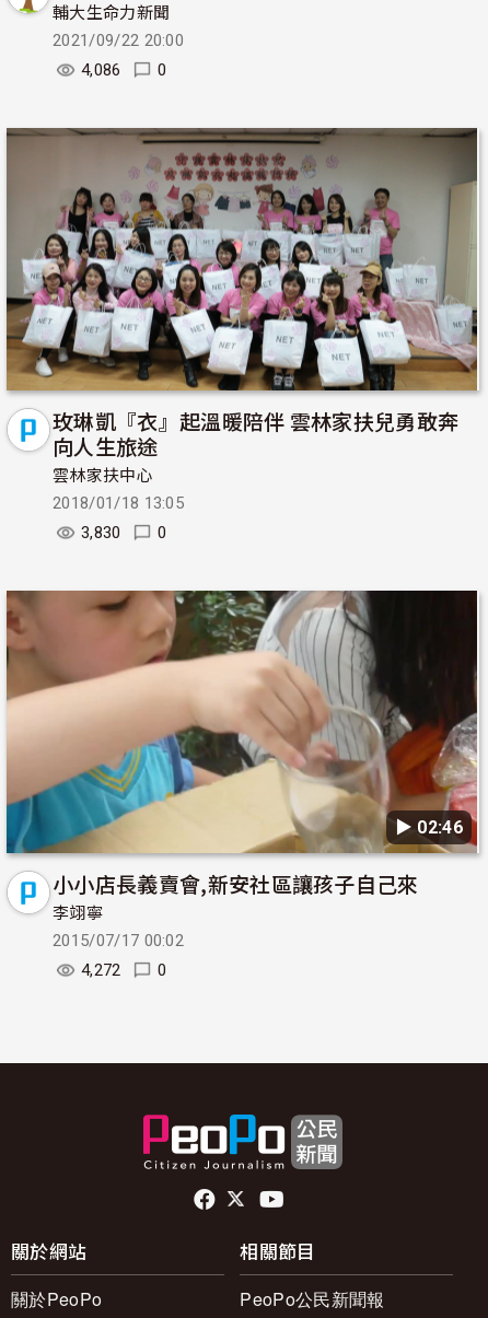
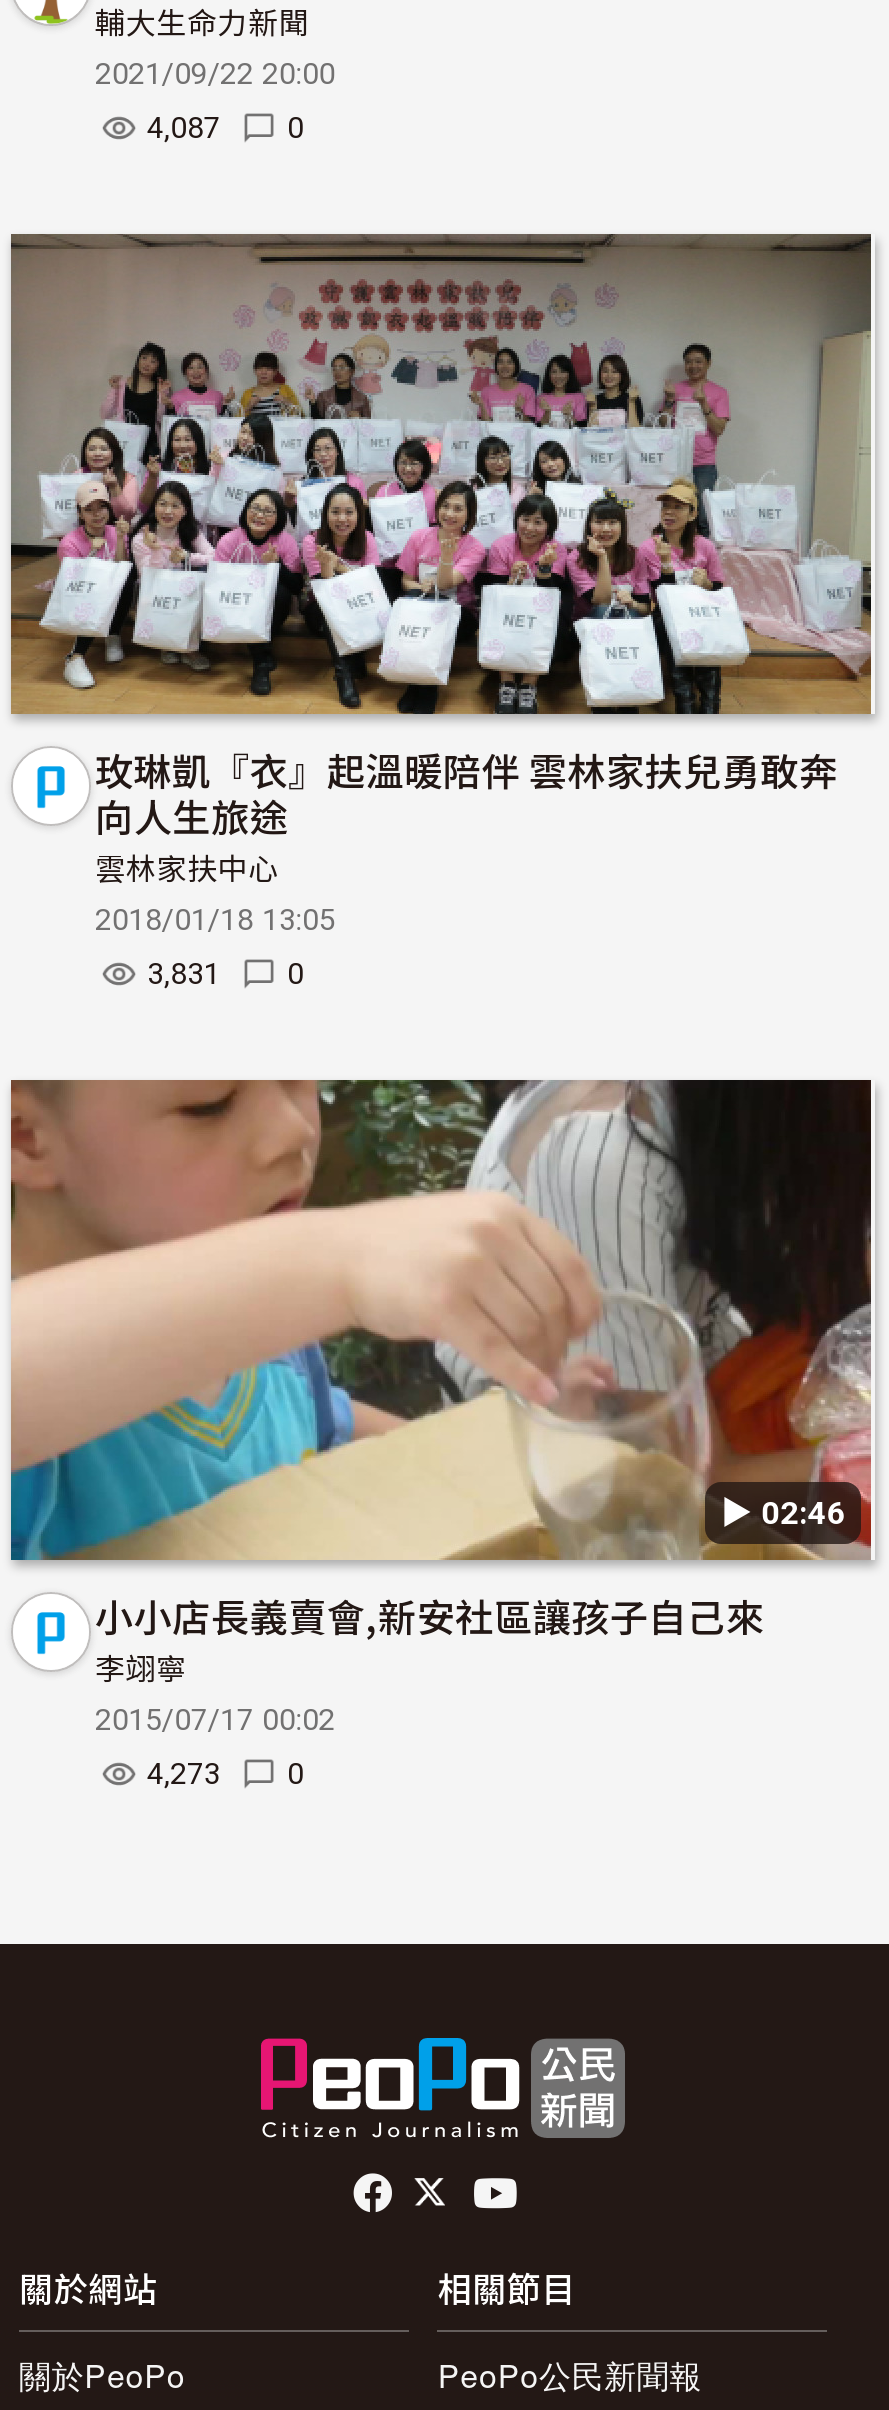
- 4,086 0
+ 4,087 0

- 3,830 0
+ 3,831 0

- 4,272 0
+ 4,273 0
